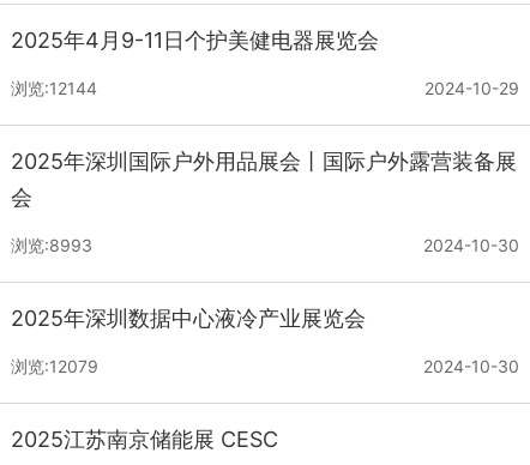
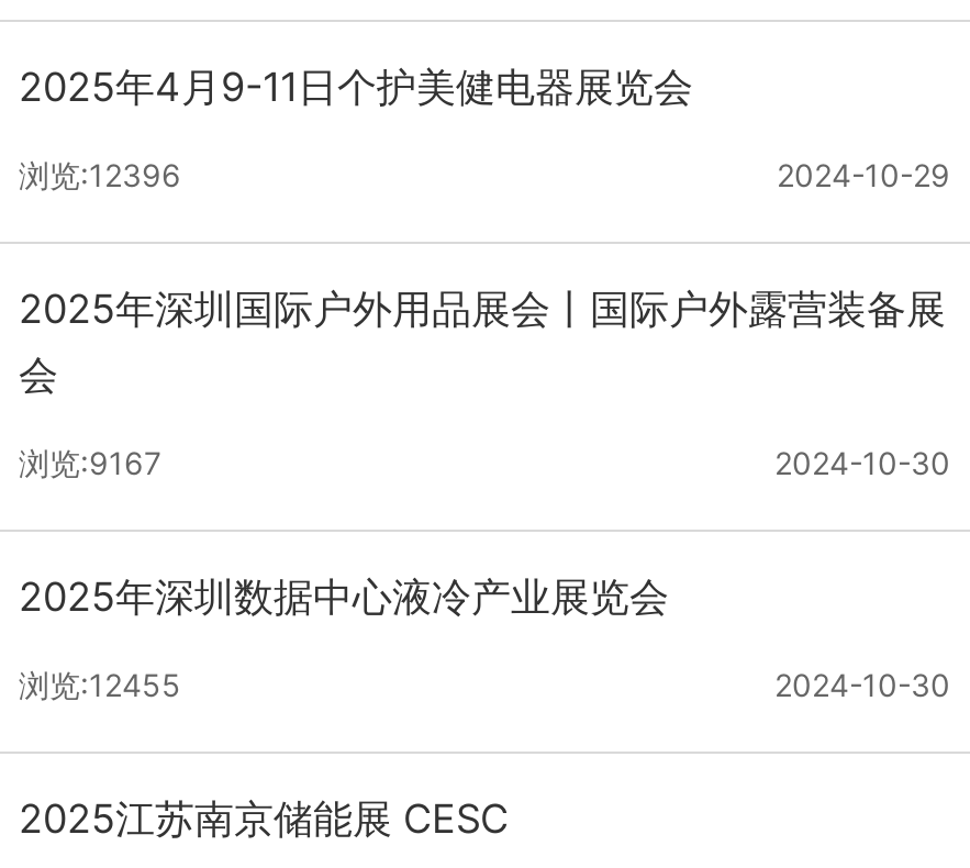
- 浏览:12144
+ 浏览:12396

- 浏览:8993
+ 浏览:9167

- 浏览:12079
+ 浏览:12455
